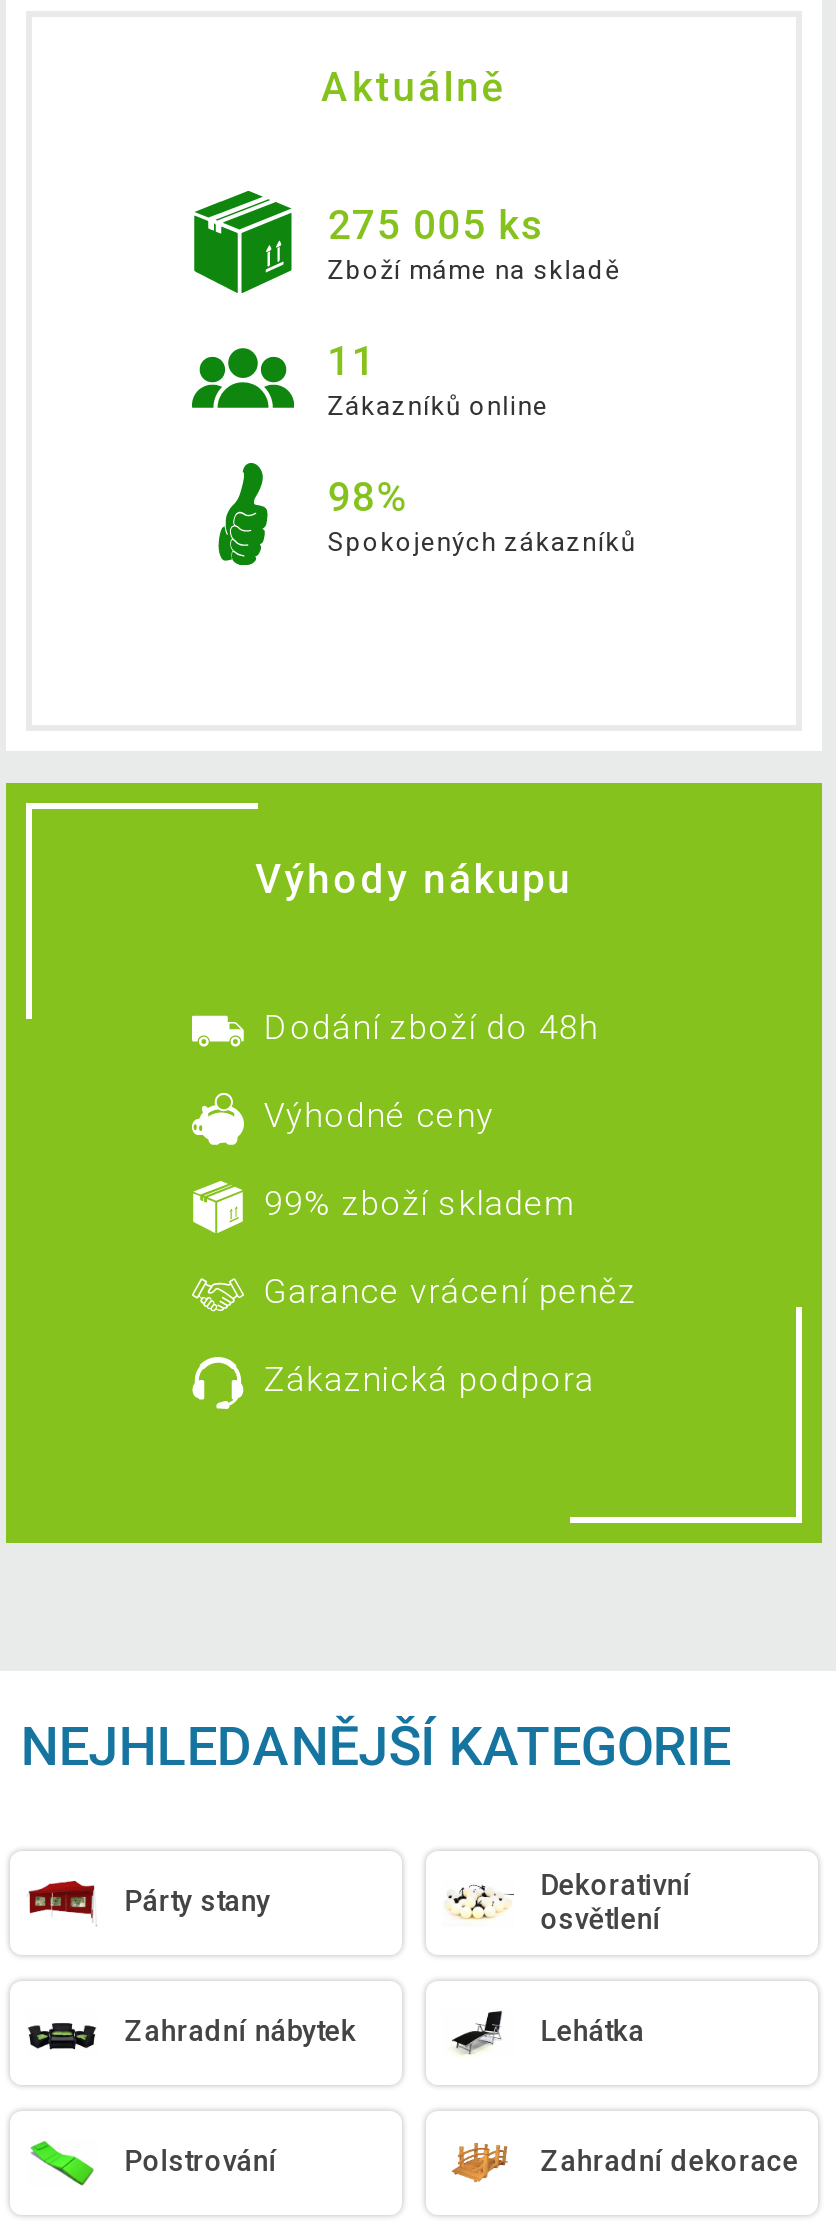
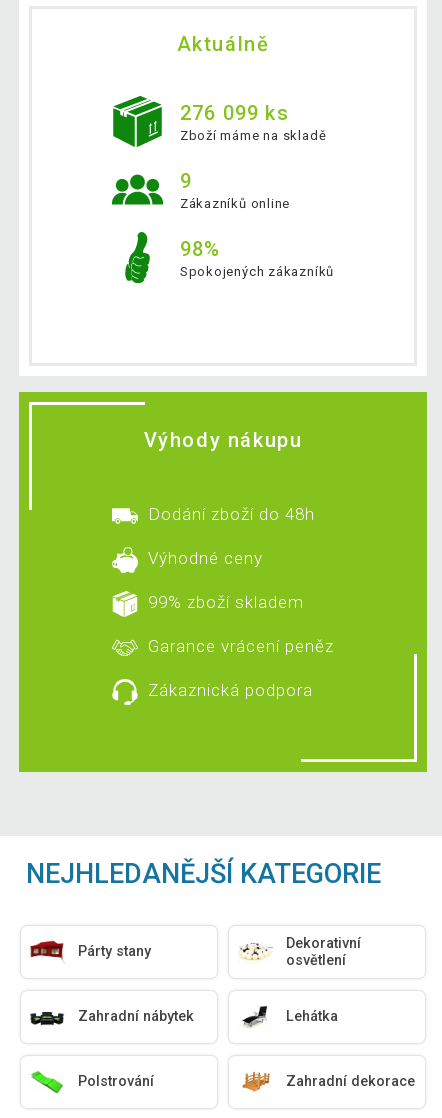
- 275 005 ks
+ 276 099 ks

- 11
+ 9
